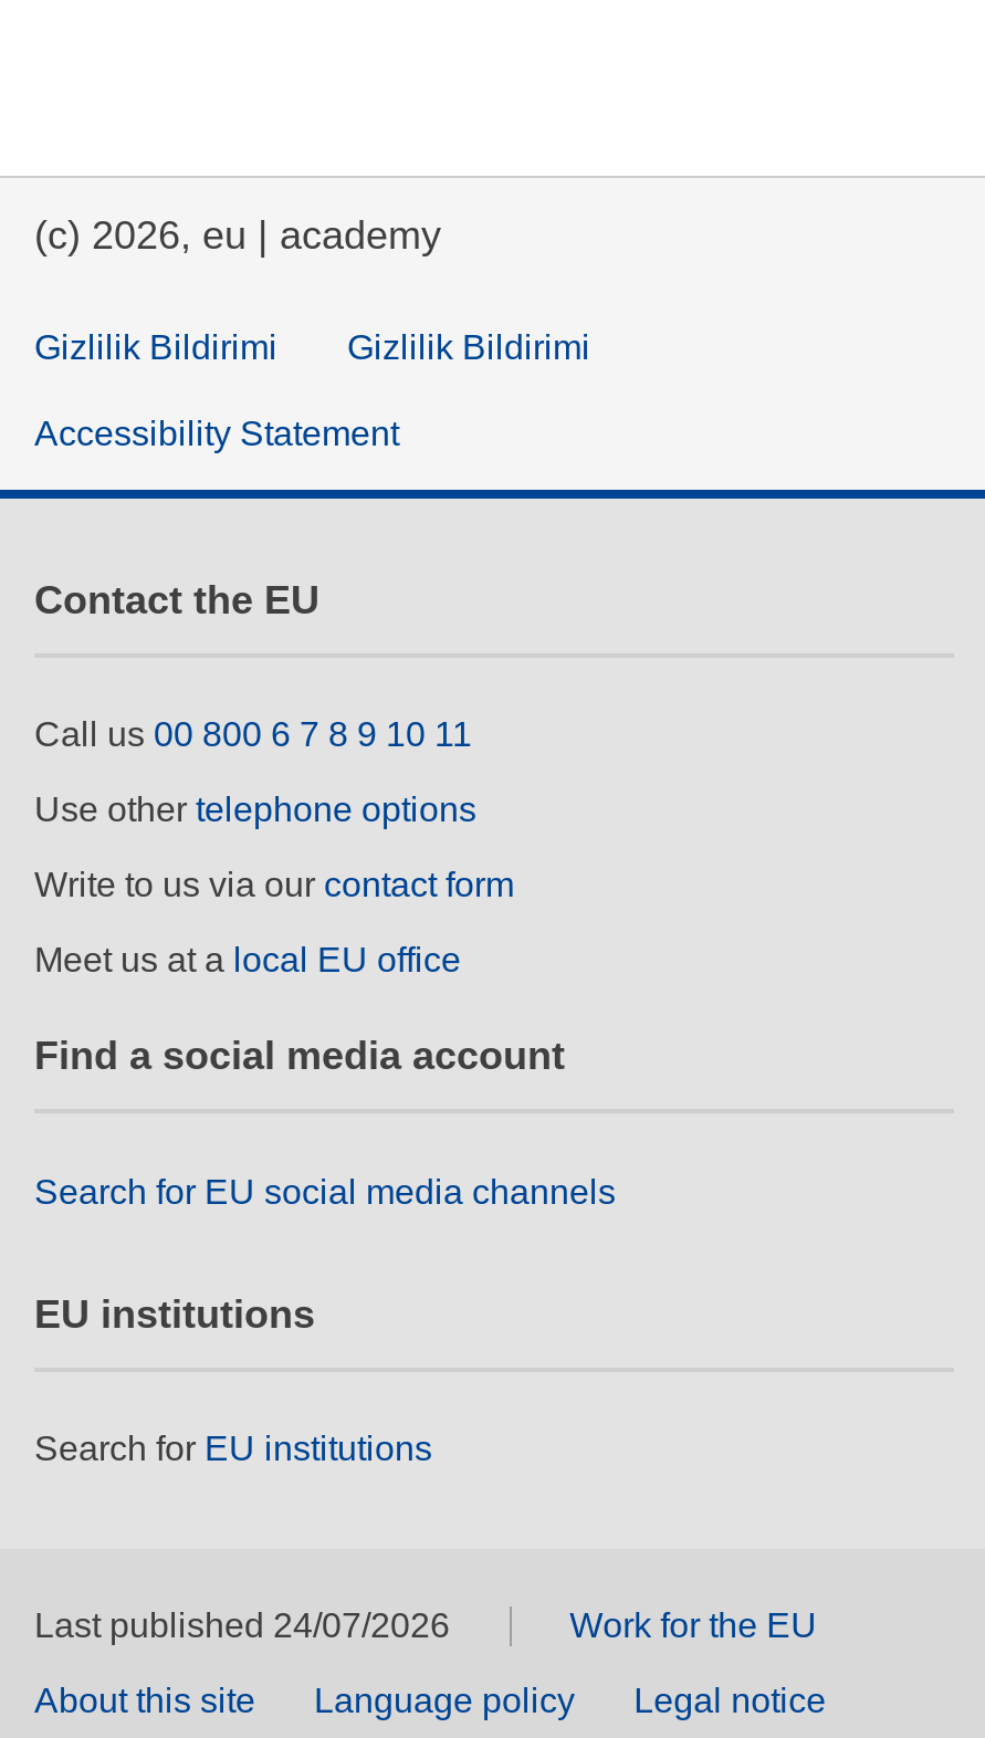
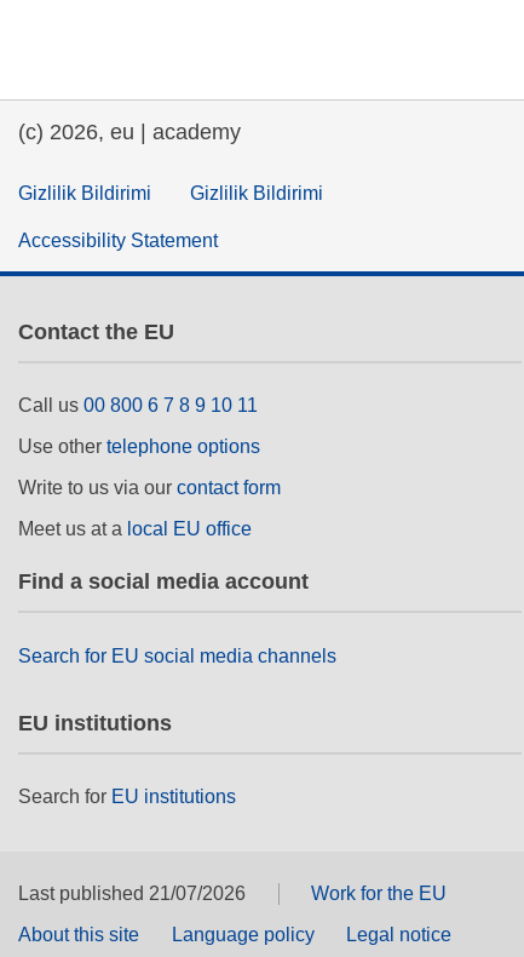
- Last published 24/07/2026
+ Last published 21/07/2026
